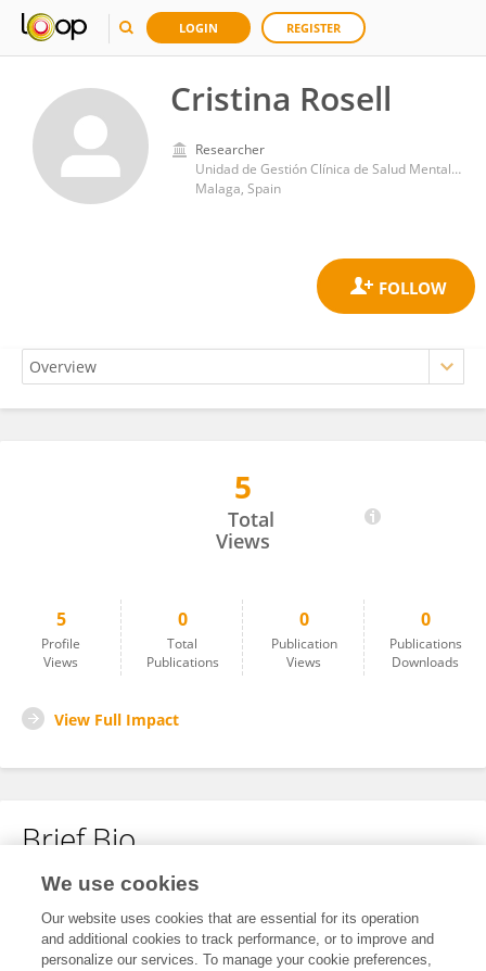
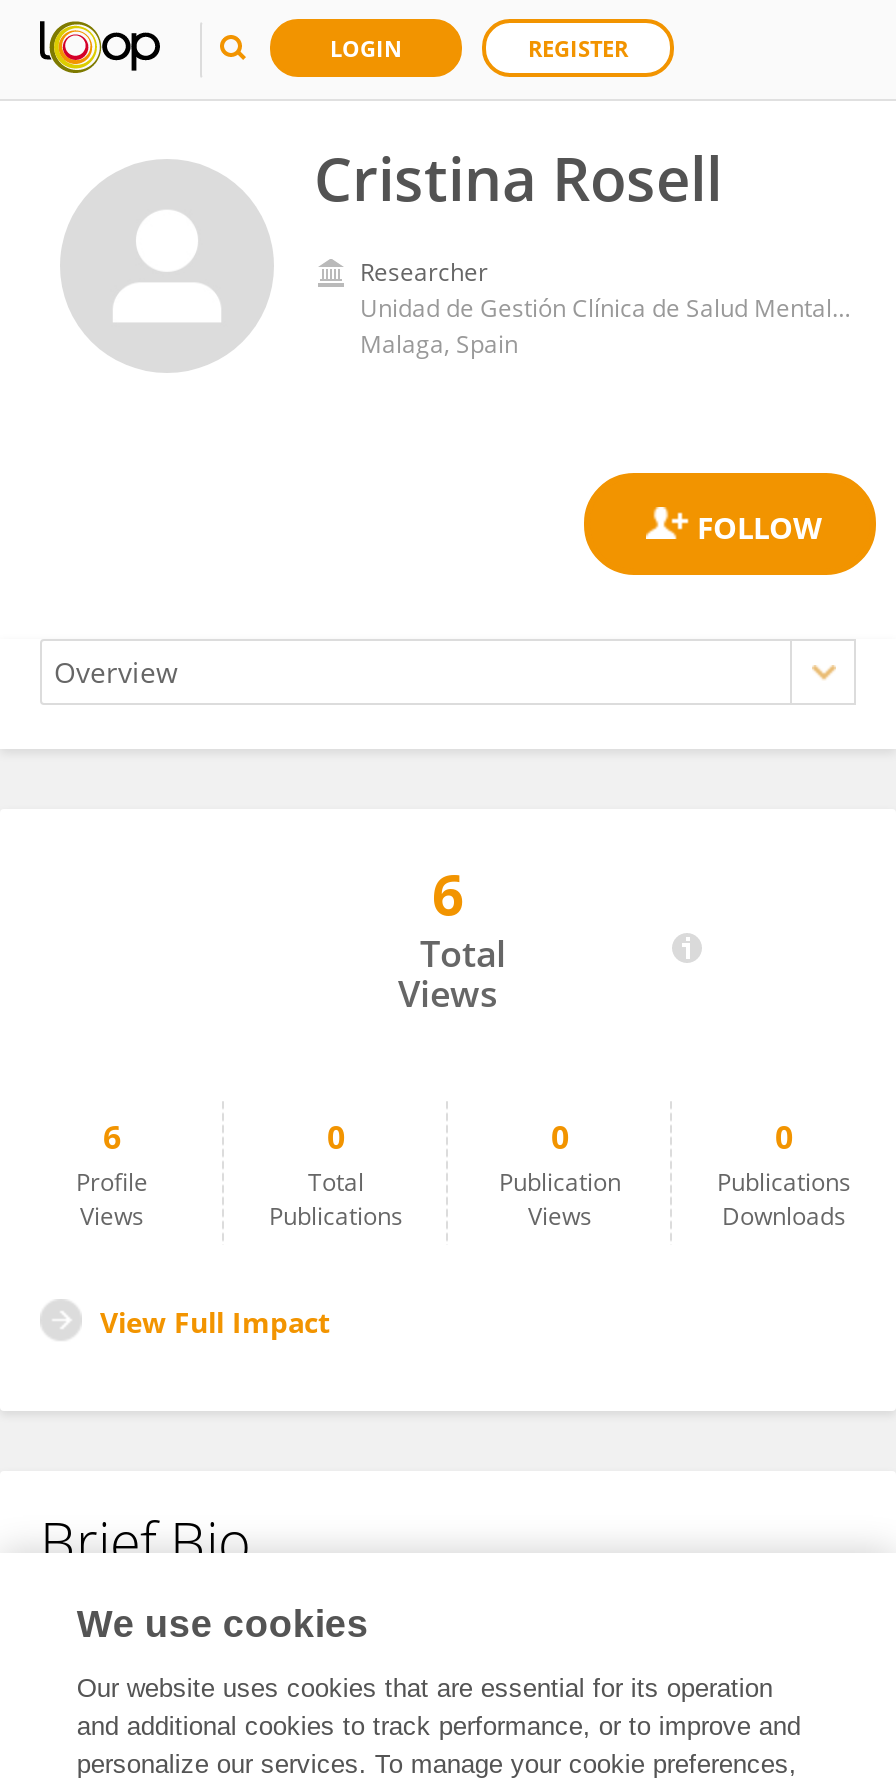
- 5
+ 6

- 5
+ 6
